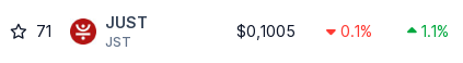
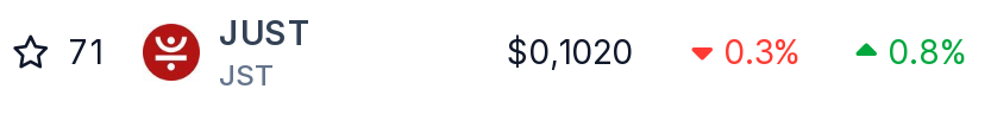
- $0,1005
+ $0,1020

- 0.1%
+ 0.3%

- 1.1%
+ 0.8%
